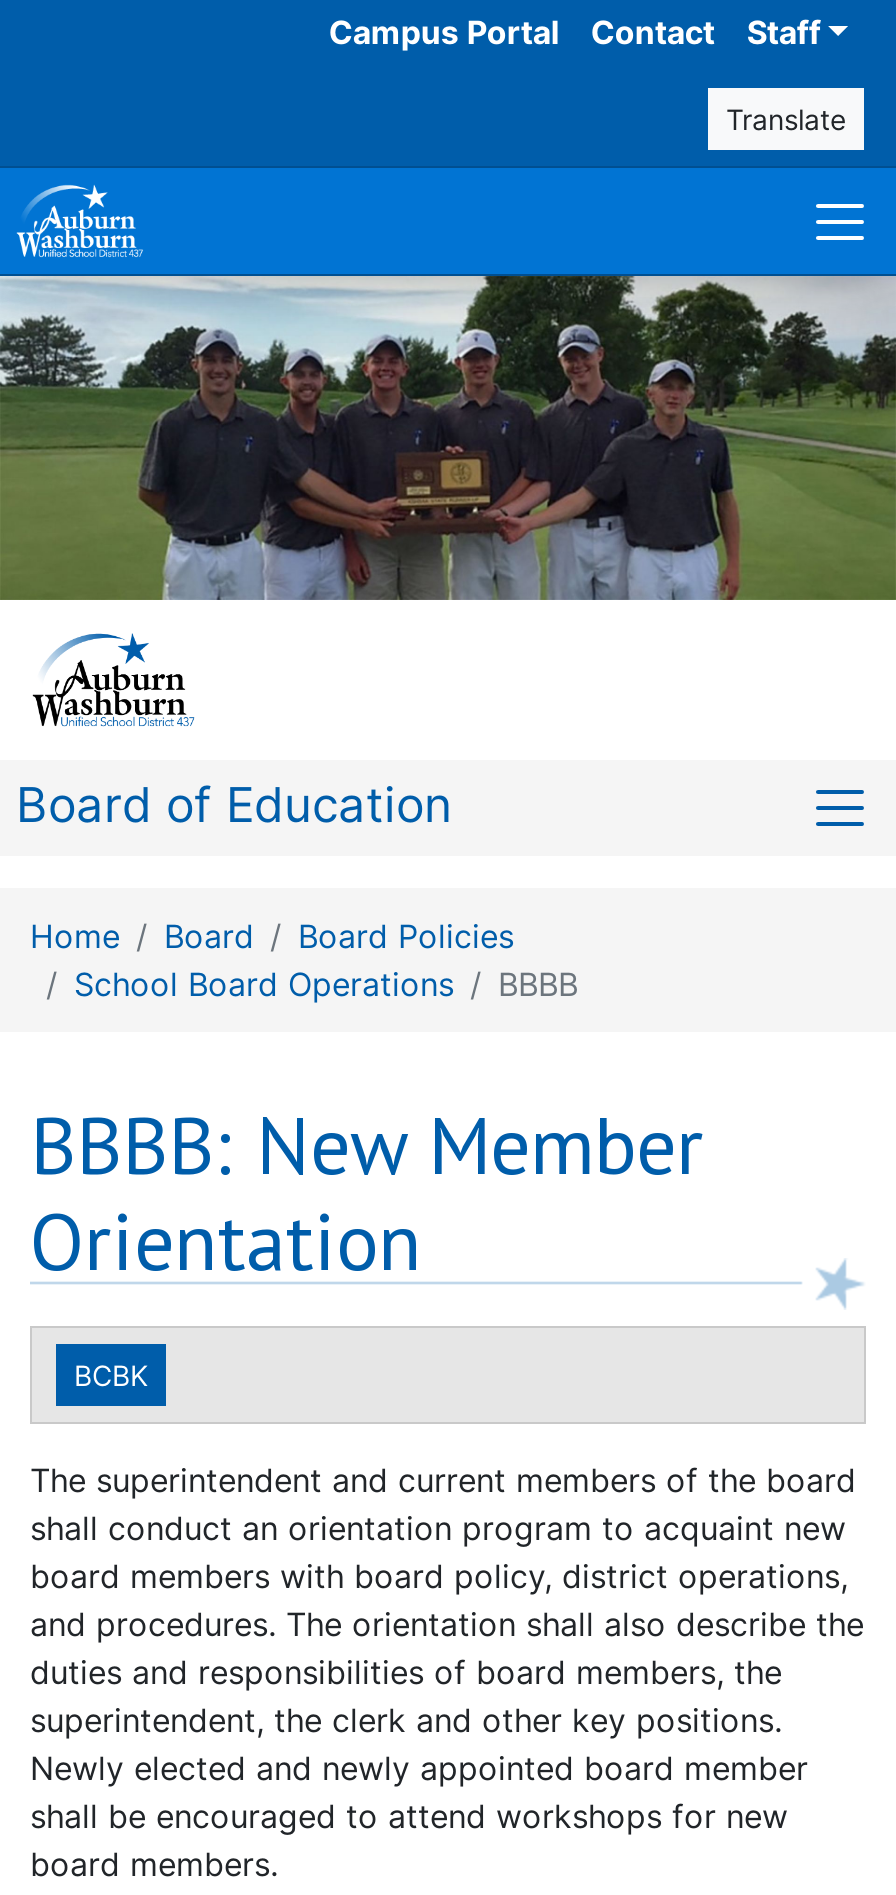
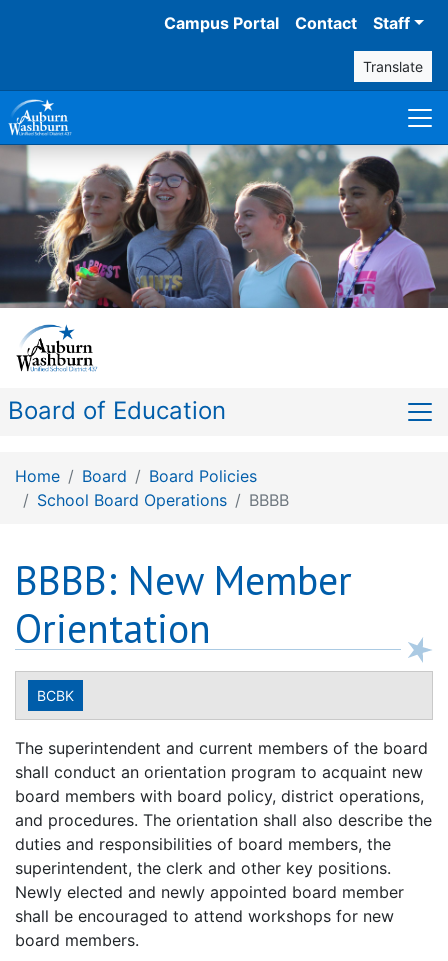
- [image]
+ [image]
